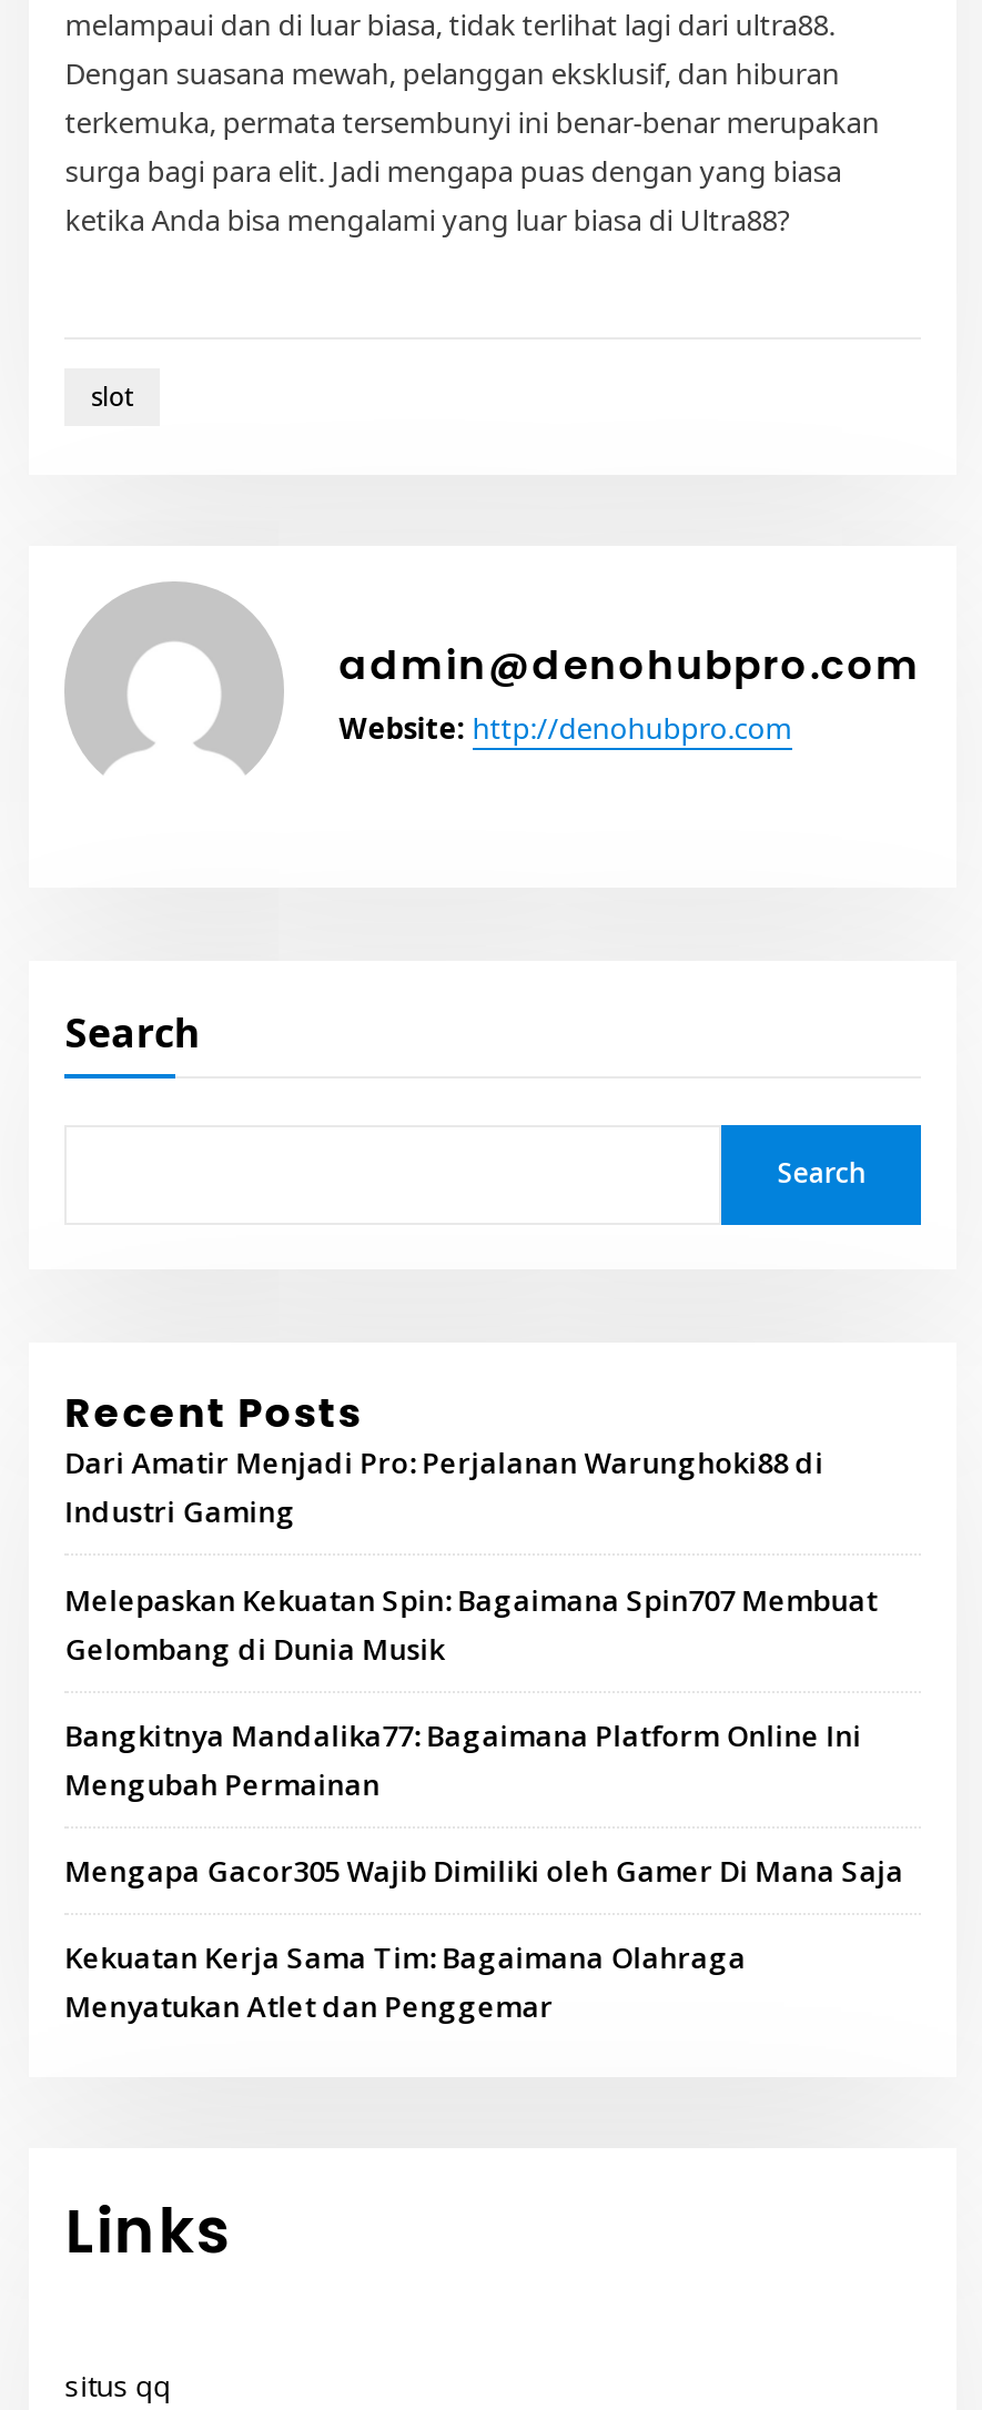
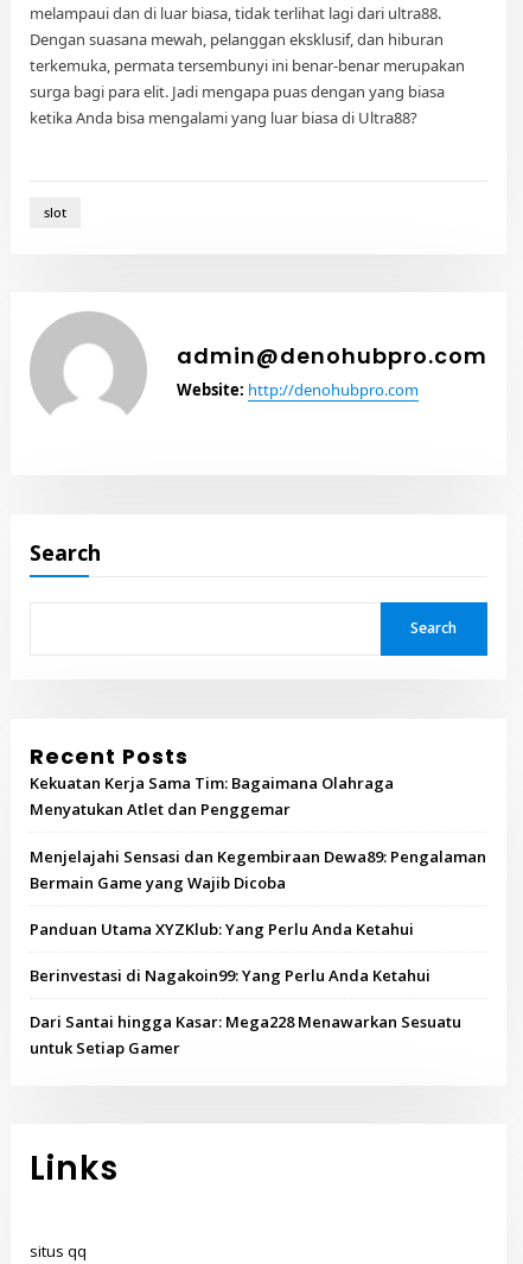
- Dari Amatir Menjadi Pro: Perjalanan Warunghoki88 di
- Industri Gaming
- Melepaskan Kekuatan Spin: Bagaimana Spin707 Membuat
- Gelombang di Dunia Musik
- Bangkitnya Mandalika77: Bagaimana Platform Online Ini
- Mengubah Permainan
- Mengapa Gacor305 Wajib Dimiliki oleh Gamer Di Mana Saja

moved up: Kekuatan Kerja Sama Tim: Bagaimana Olahraga | Menyatukan Atlet dan Penggemar

+ Menjelajahi Sensasi dan Kegembiraan Dewa89: Pengalaman
+ Bermain Game yang Wajib Dicoba
+ Panduan Utama XYZKlub: Yang Perlu Anda Ketahui
+ Berinvestasi di Nagakoin99: Yang Perlu Anda Ketahui
+ Dari Santai hingga Kasar: Mega228 Menawarkan Sesuatu
+ untuk Setiap Gamer
